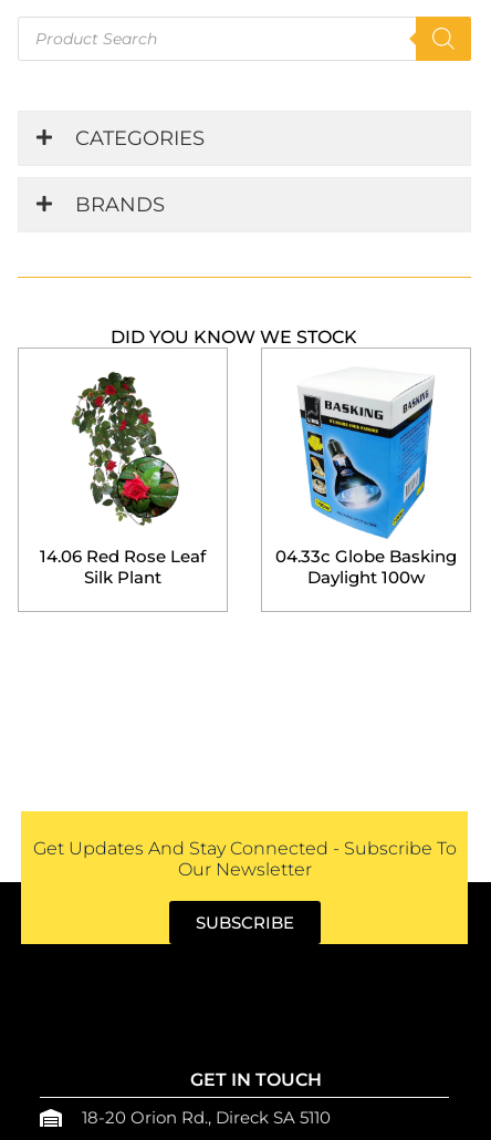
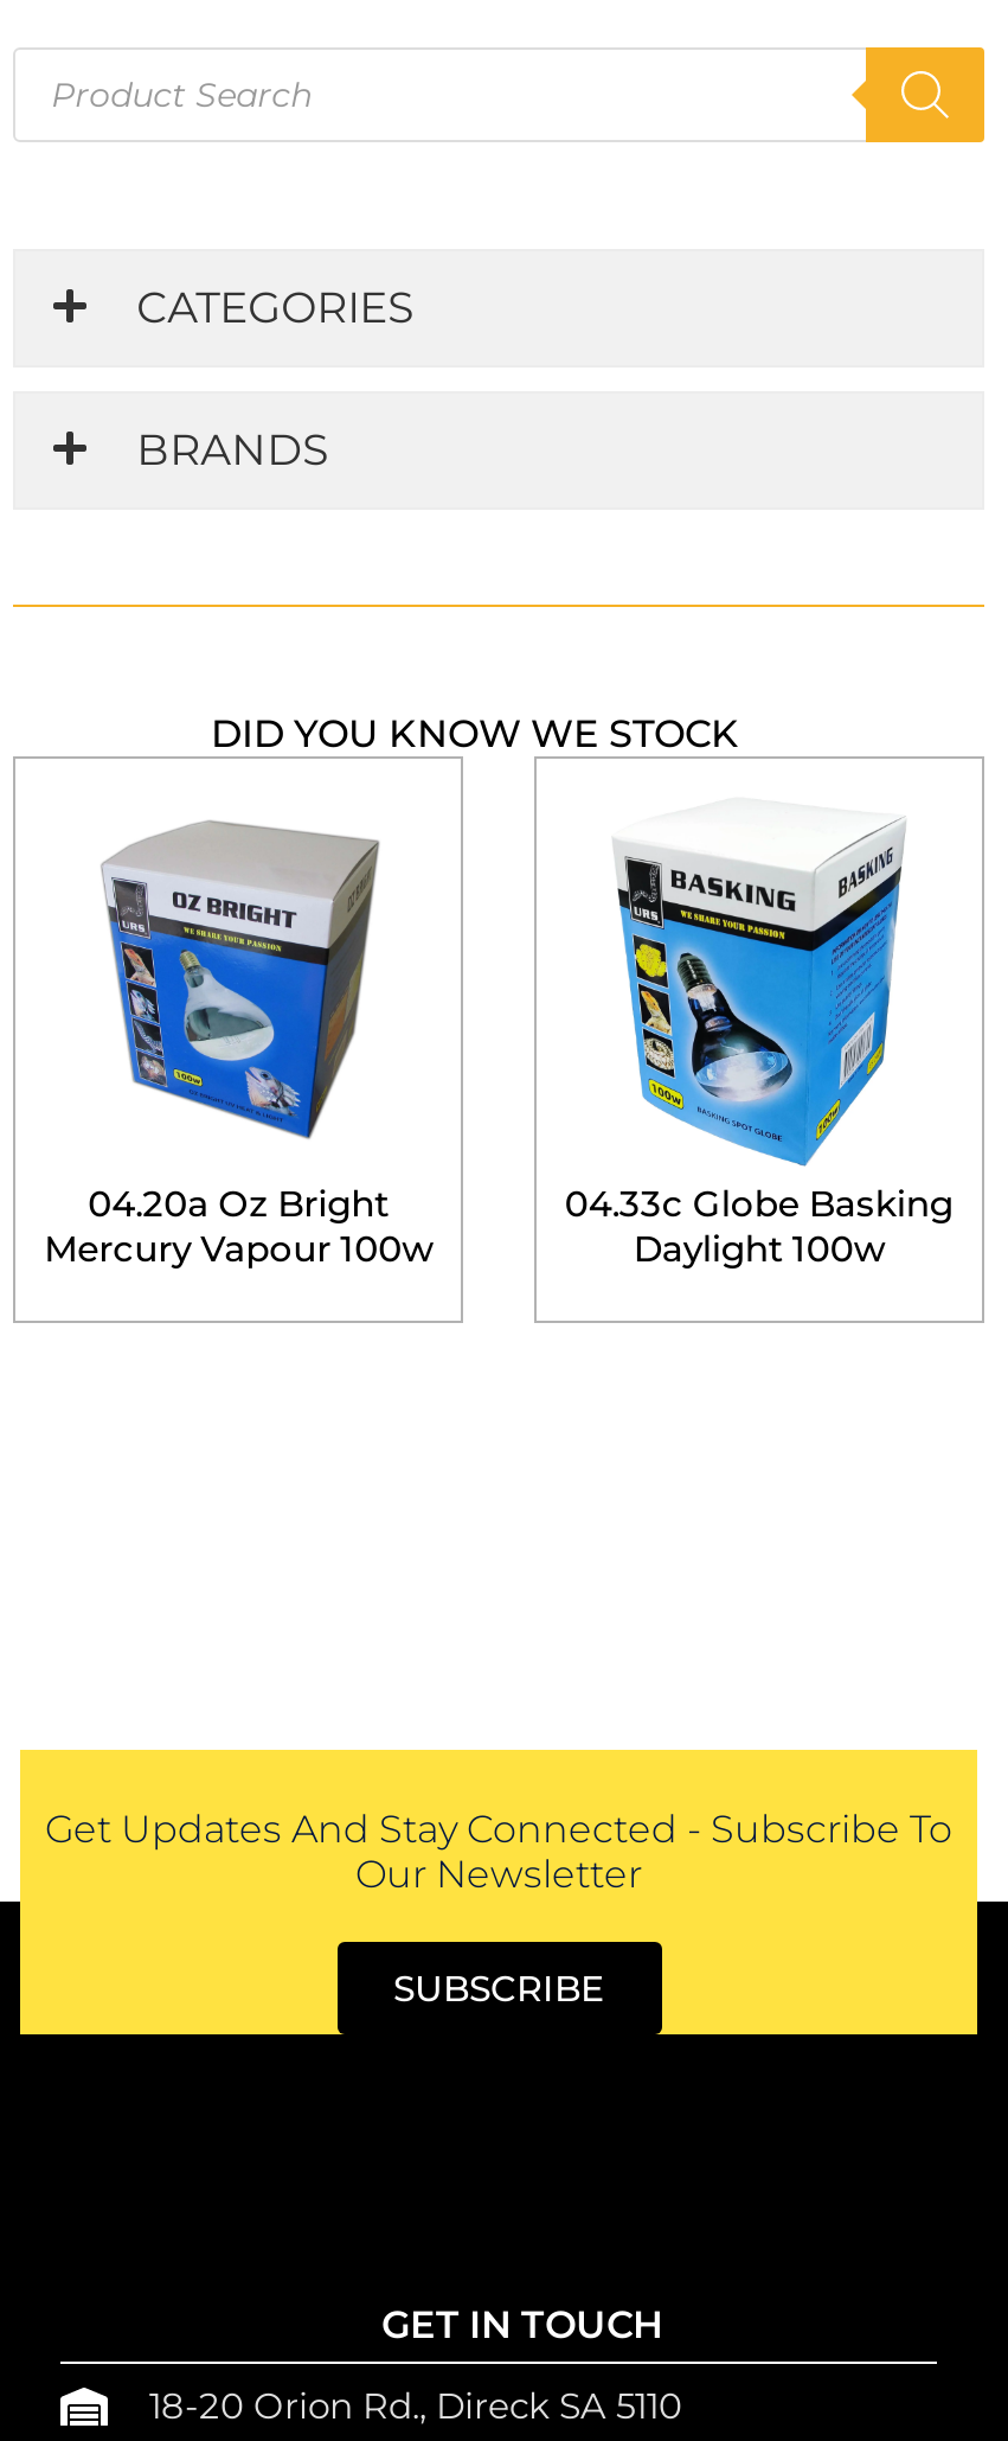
- [image]
- 14.06 Red Rose Leaf
- Silk Plant
+ [image]
+ 04.20a Oz Bright
+ Mercury Vapour 100w
